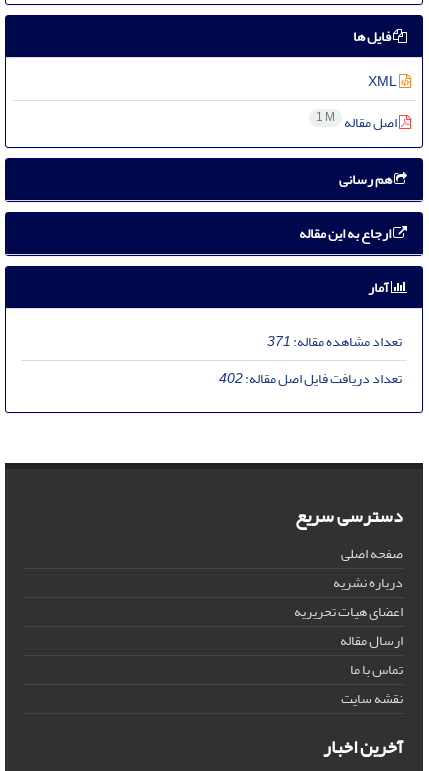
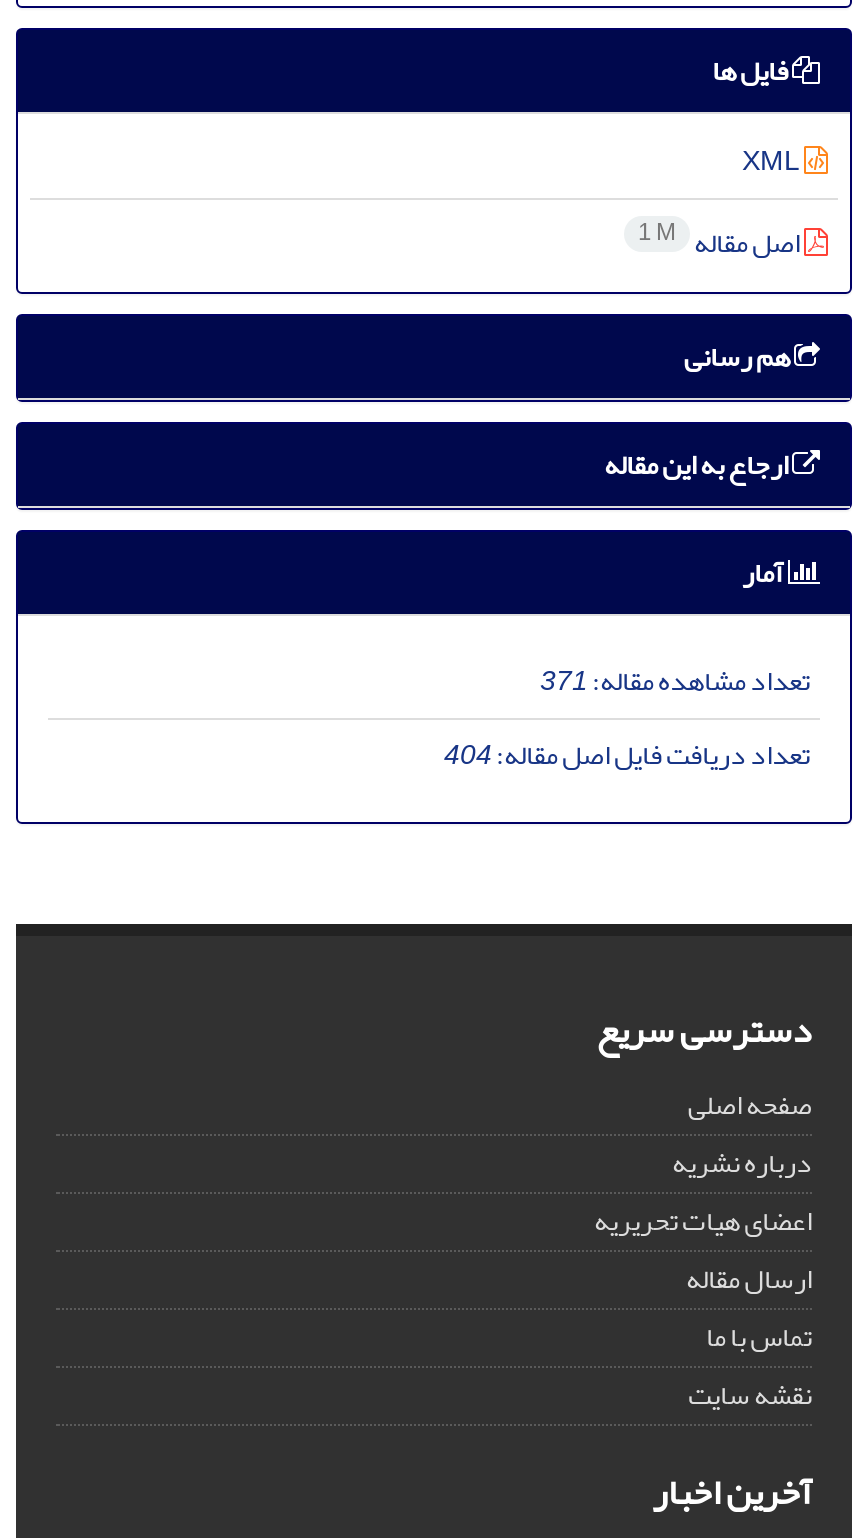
- تعداد دریافت فایل اصل مقاله:402
+ تعداد دریافت فایل اصل مقاله:404
